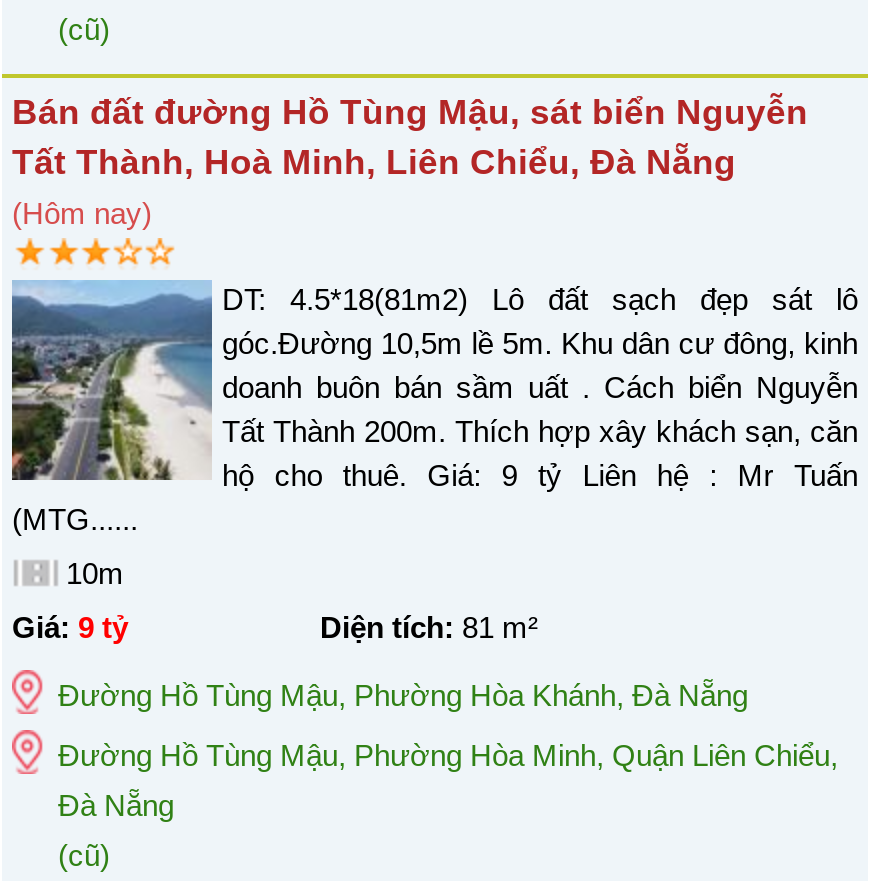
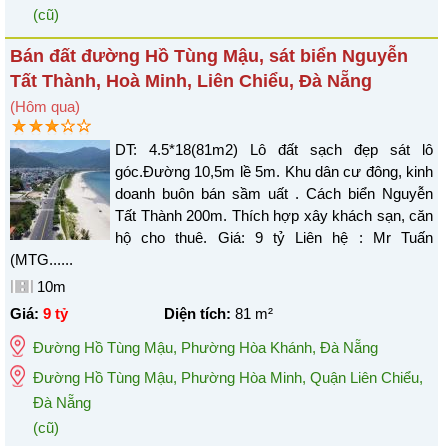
- (Hôm nay)
+ (Hôm qua)
